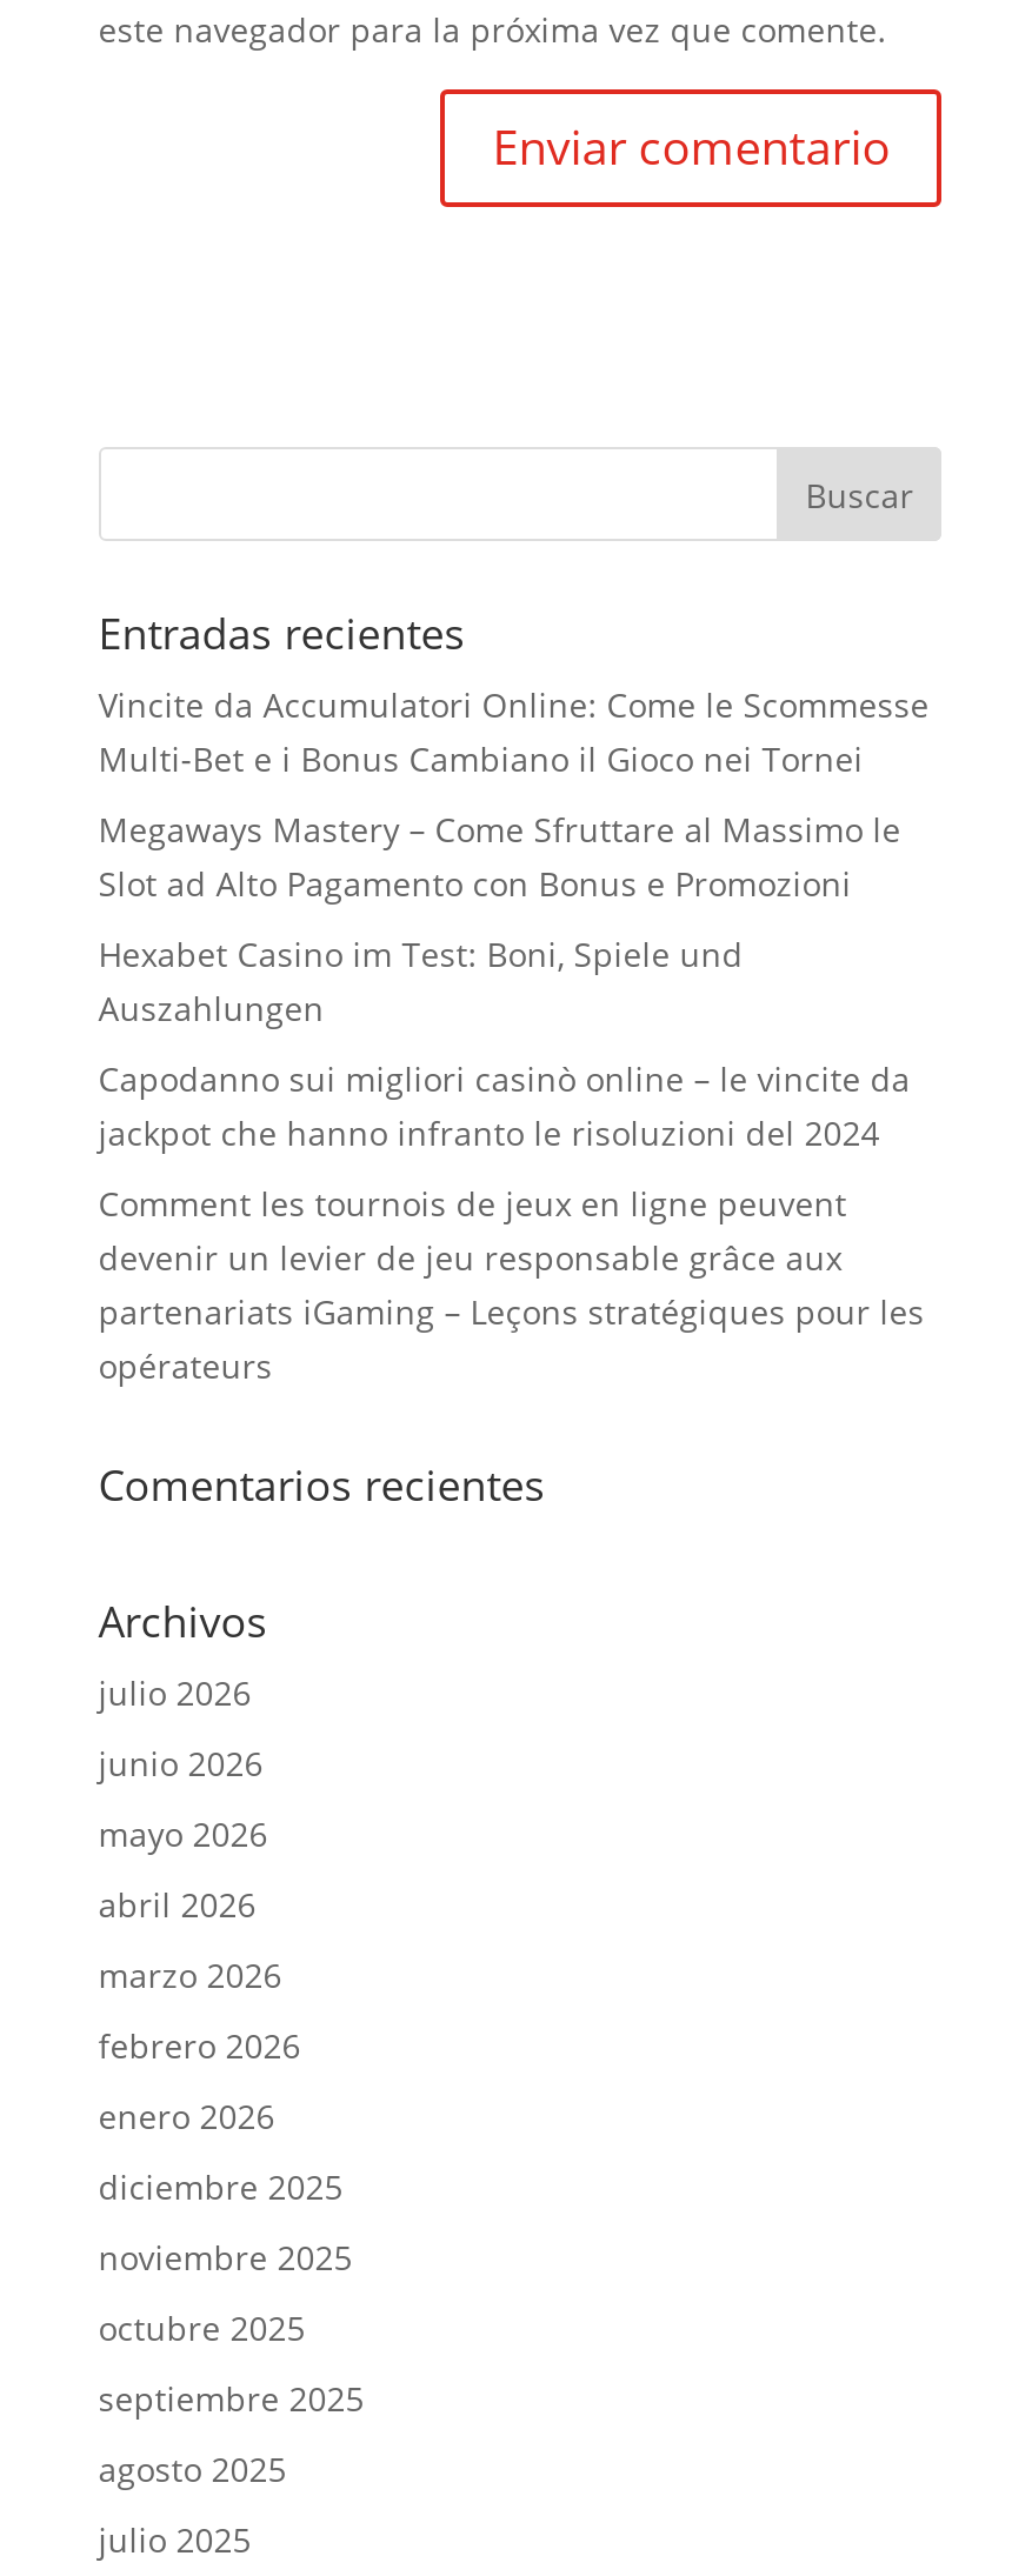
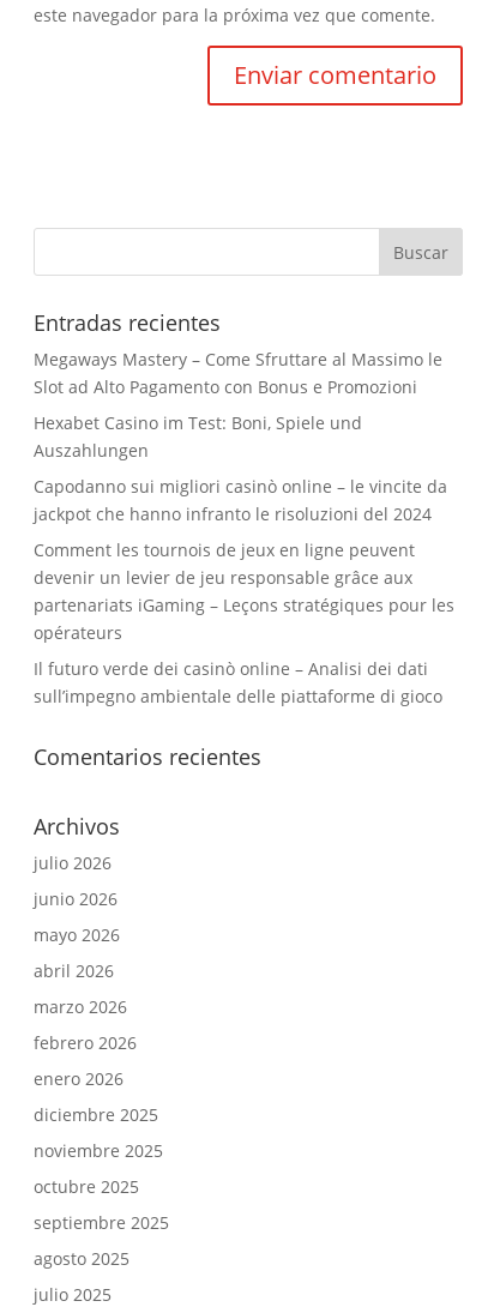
- Vincite da Accumulatori Online: Come le Scommesse
- Multi‑Bet e i Bonus Cambiano il Gioco nei Tornei

moved up: Megaways Mastery – Come Sfruttare al Massimo le | Slot ad Alto Pagamento con Bonus e Promozioni | Hexabet Casino im Test: Boni, Spiele und | ... | partenariats iGaming – Leçons stratégiques pour les | opérateurs

+ Il futuro verde dei casinò online – Analisi dei dati
+ sull’impegno ambientale delle piattaforme di gioco
